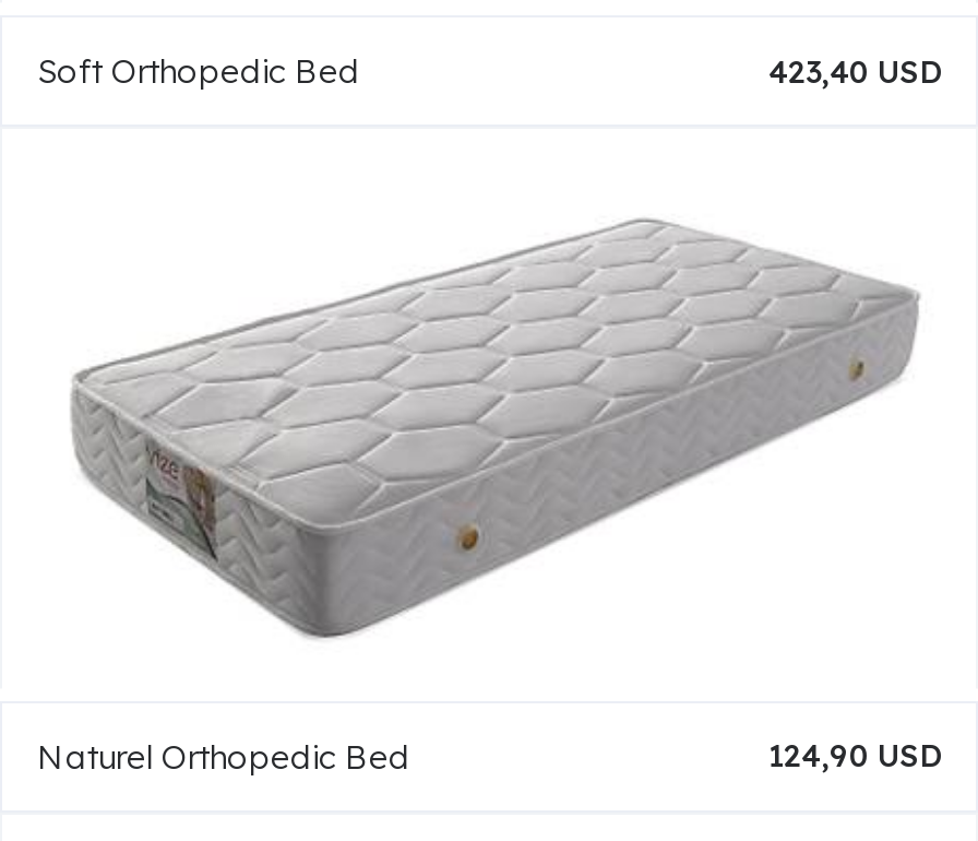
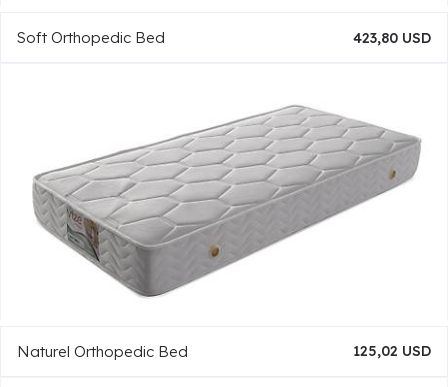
- 423,40 USD
+ 423,80 USD

- 124,90 USD
+ 125,02 USD
